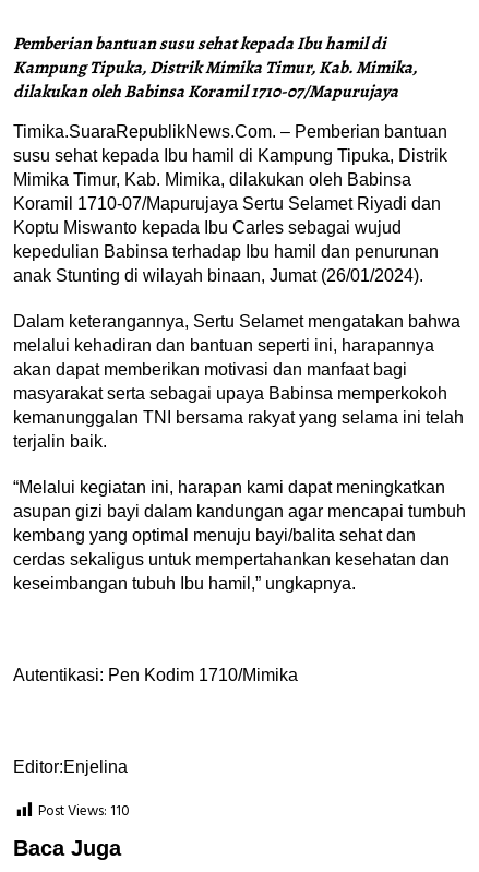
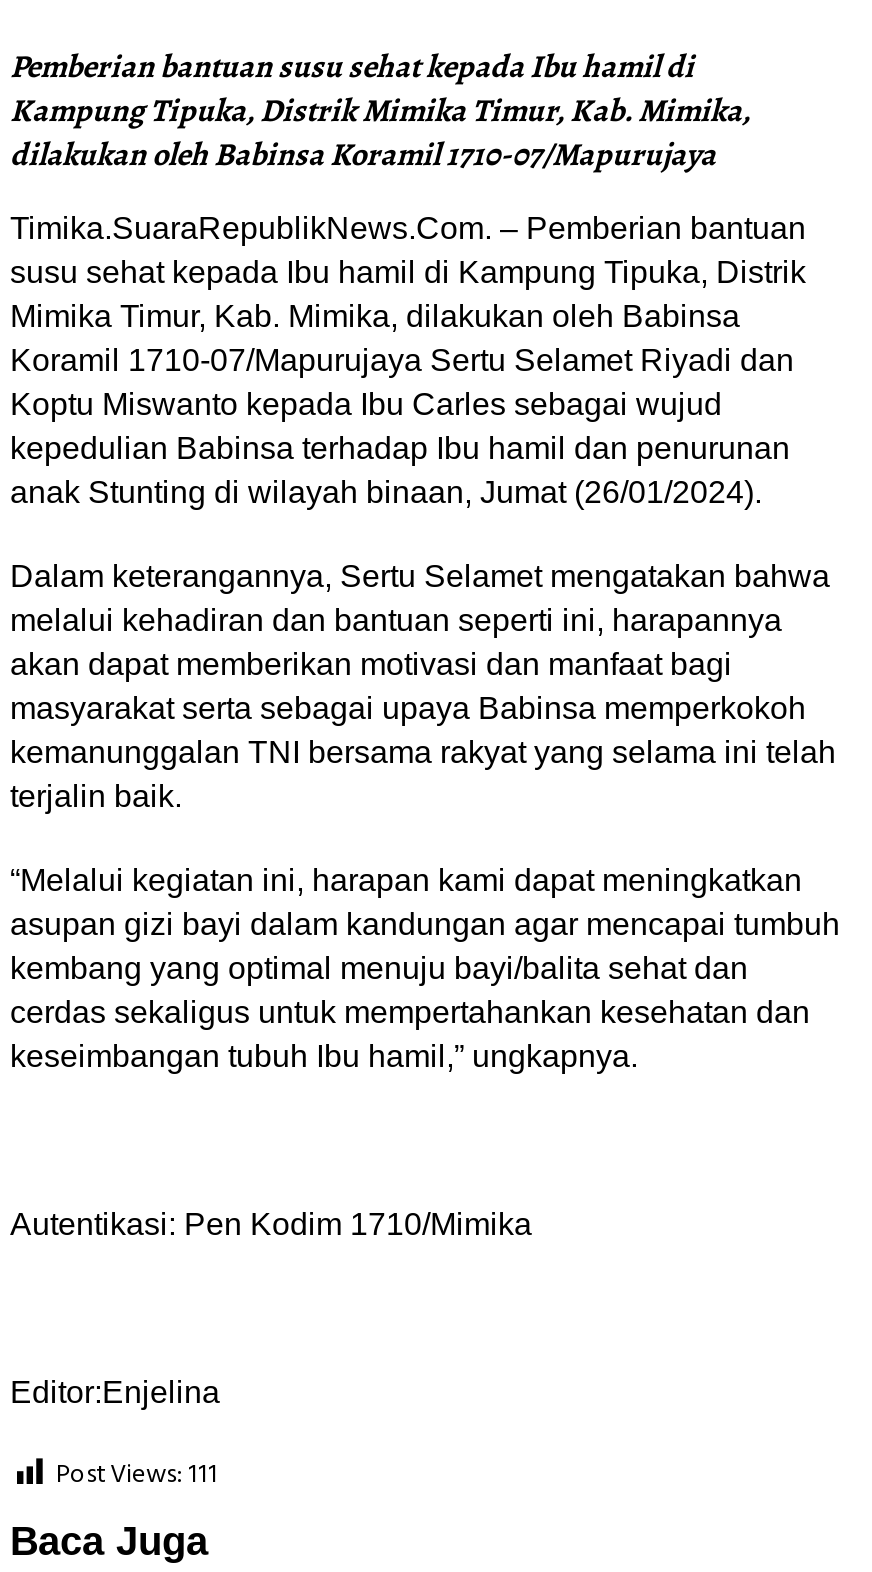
- Post Views: 110
+ Post Views: 111
